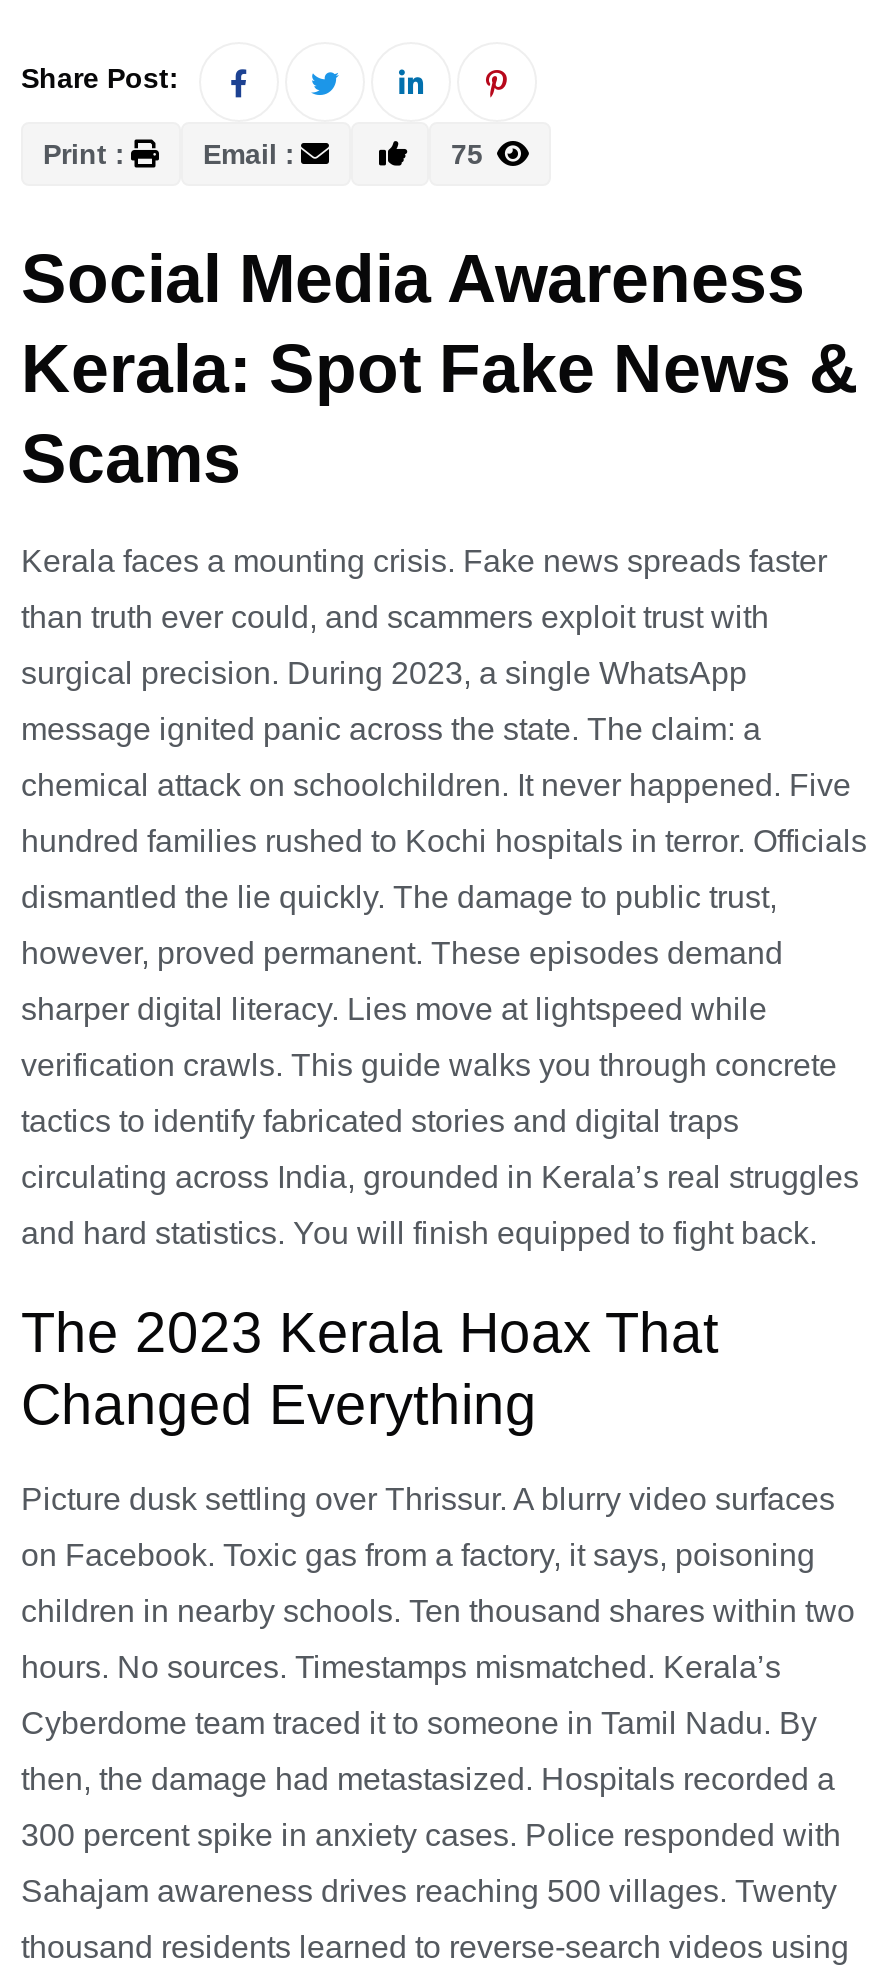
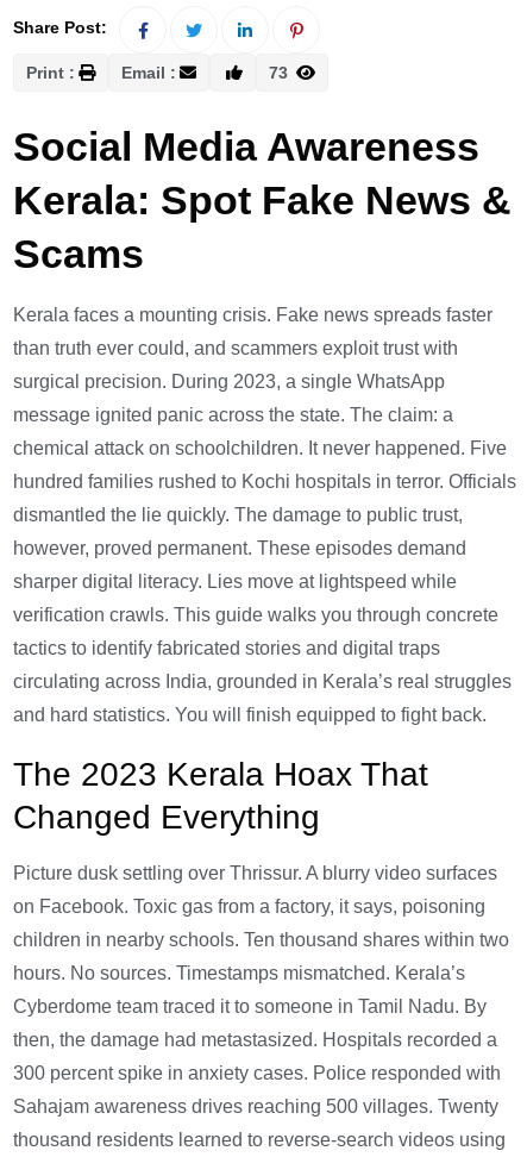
- 75
+ 73
